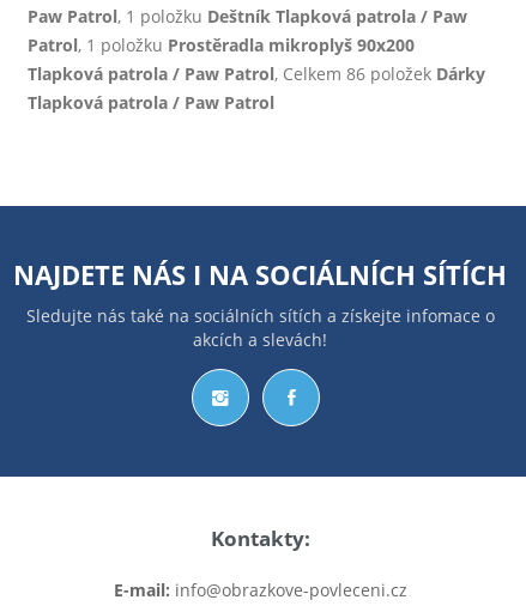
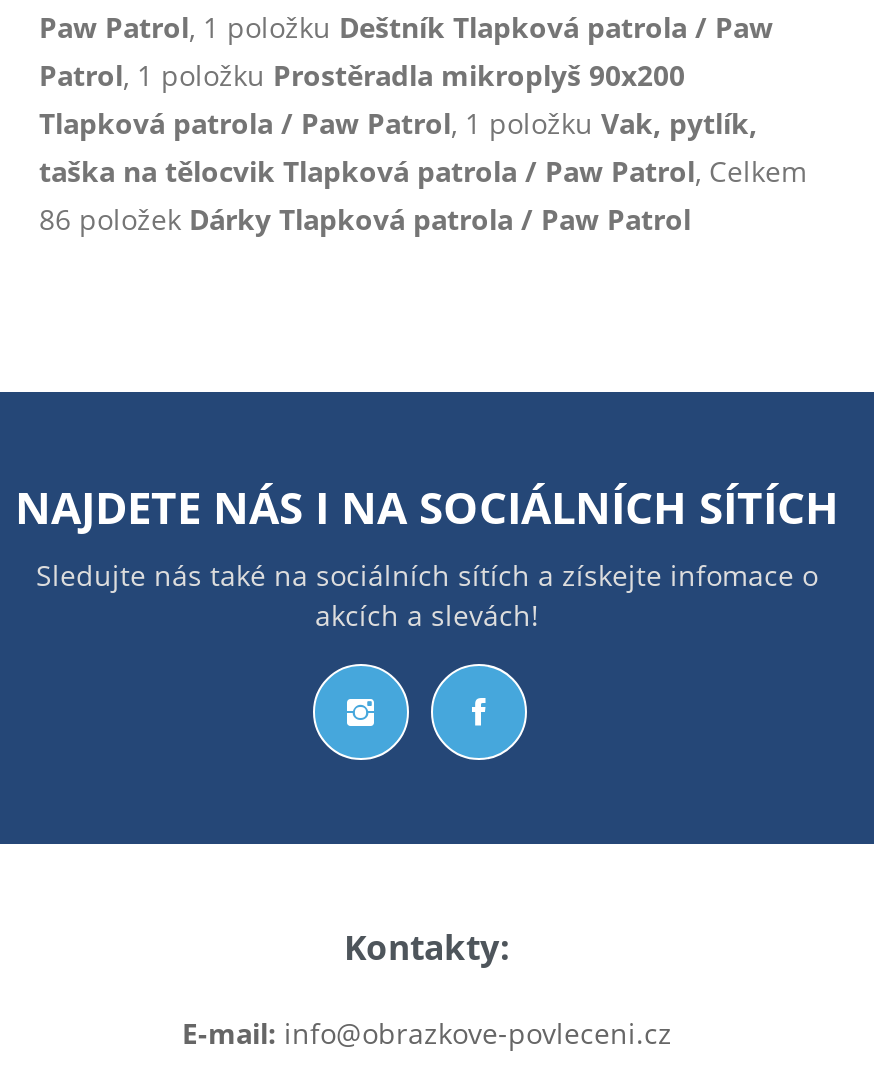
- Tlapková patrola / Paw Patrol, Celkem 86 položek Dárky
- Tlapková patrola / Paw Patrol
+ Tlapková patrola / Paw Patrol, 1 položku Vak, pytlík,
+ taška na tělocvik Tlapková patrola / Paw Patrol, Celkem
+ 86 položek Dárky Tlapková patrola / Paw Patrol
